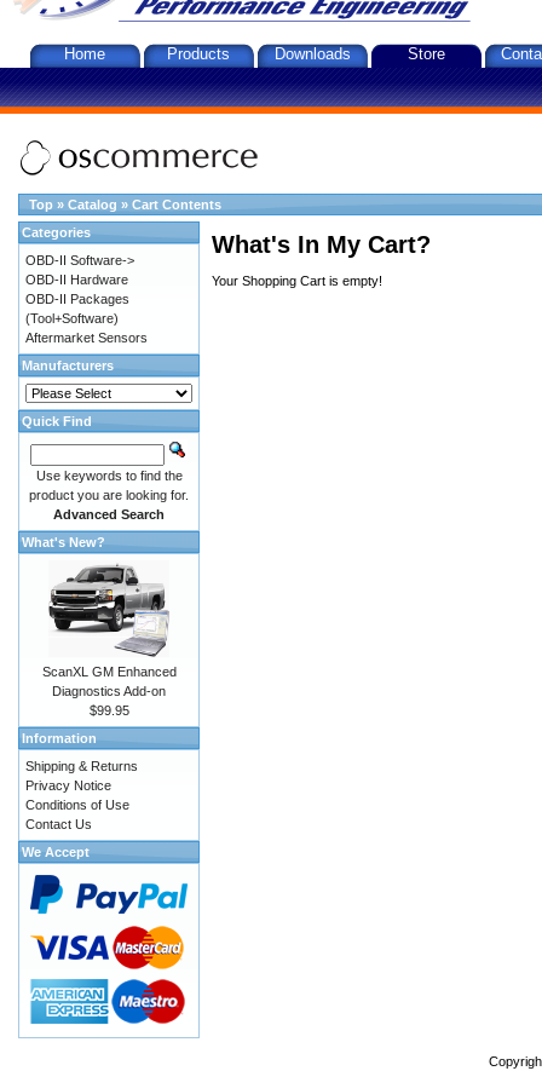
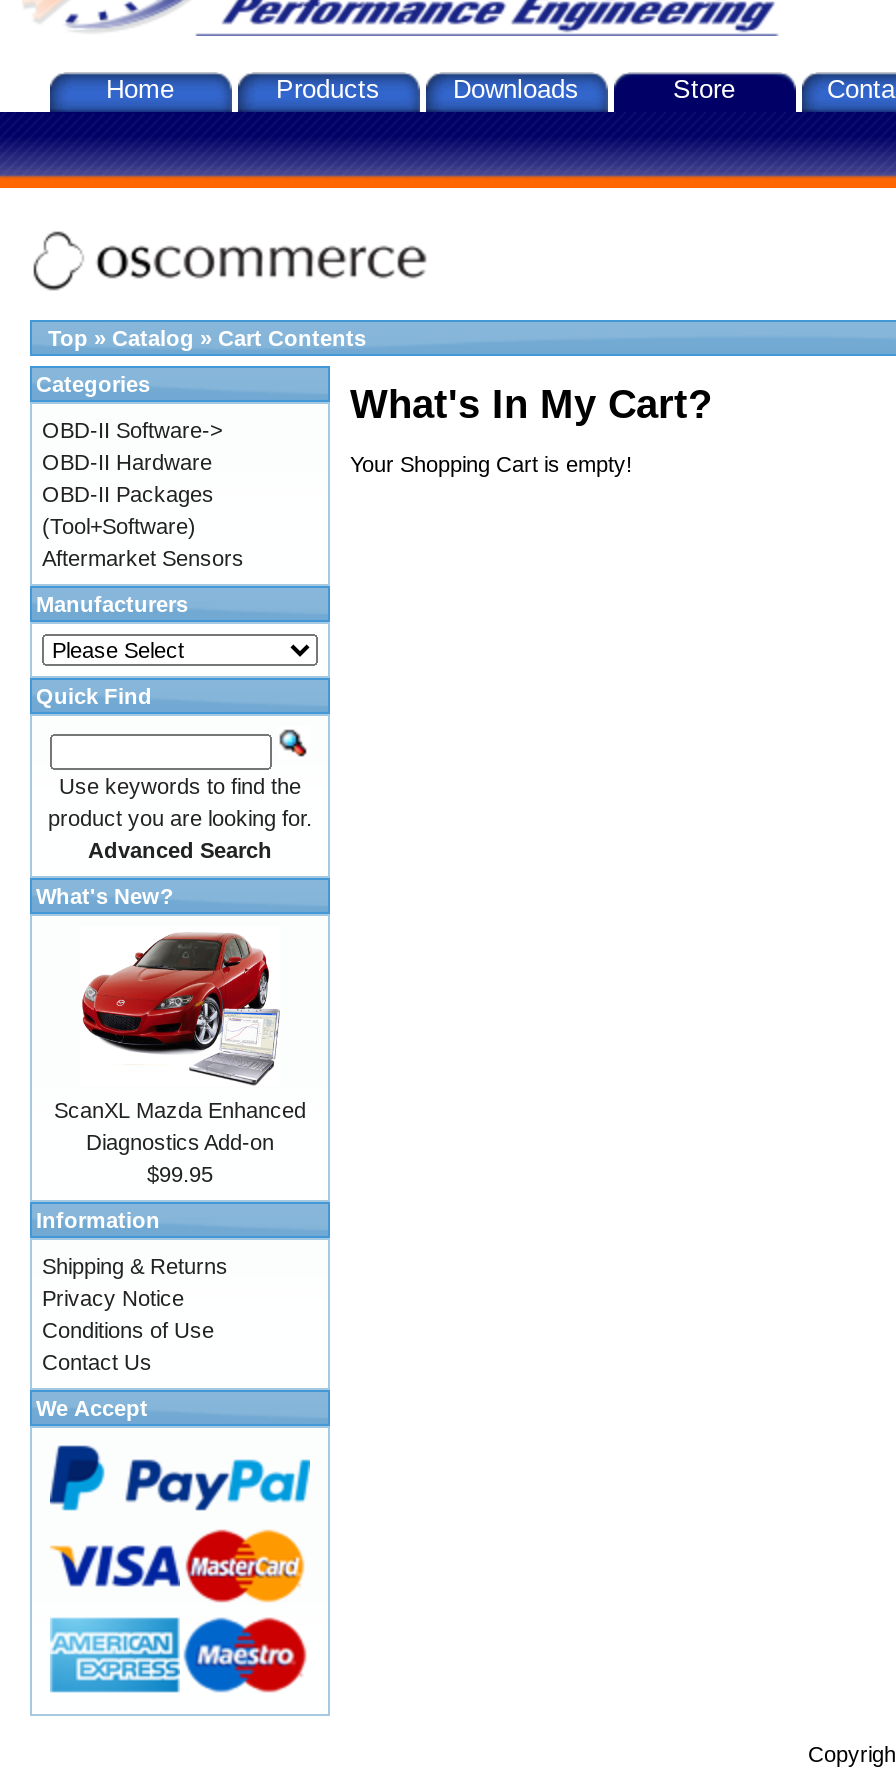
- [image]
- ScanXL GM Enhanced
+ [image]
+ ScanXL Mazda Enhanced
